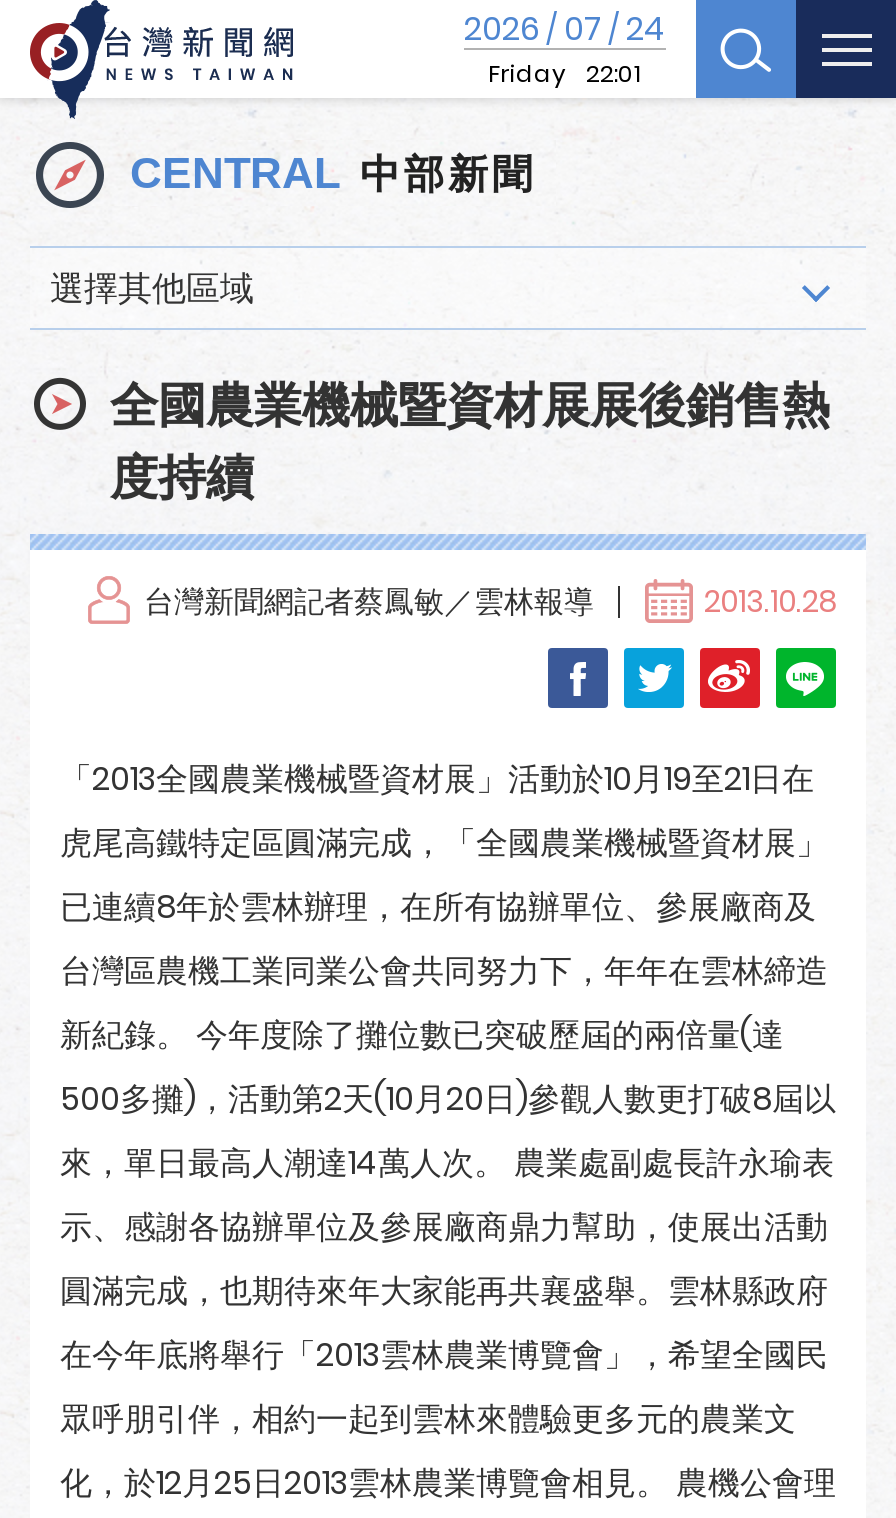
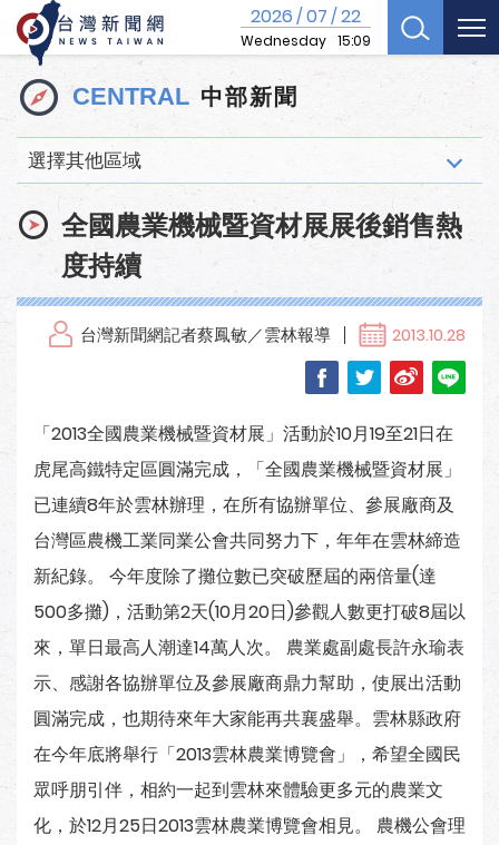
- 2026 / 07 / 24
- Friday 22:01
+ 2026 / 07 / 22
+ Wednesday 15:09
